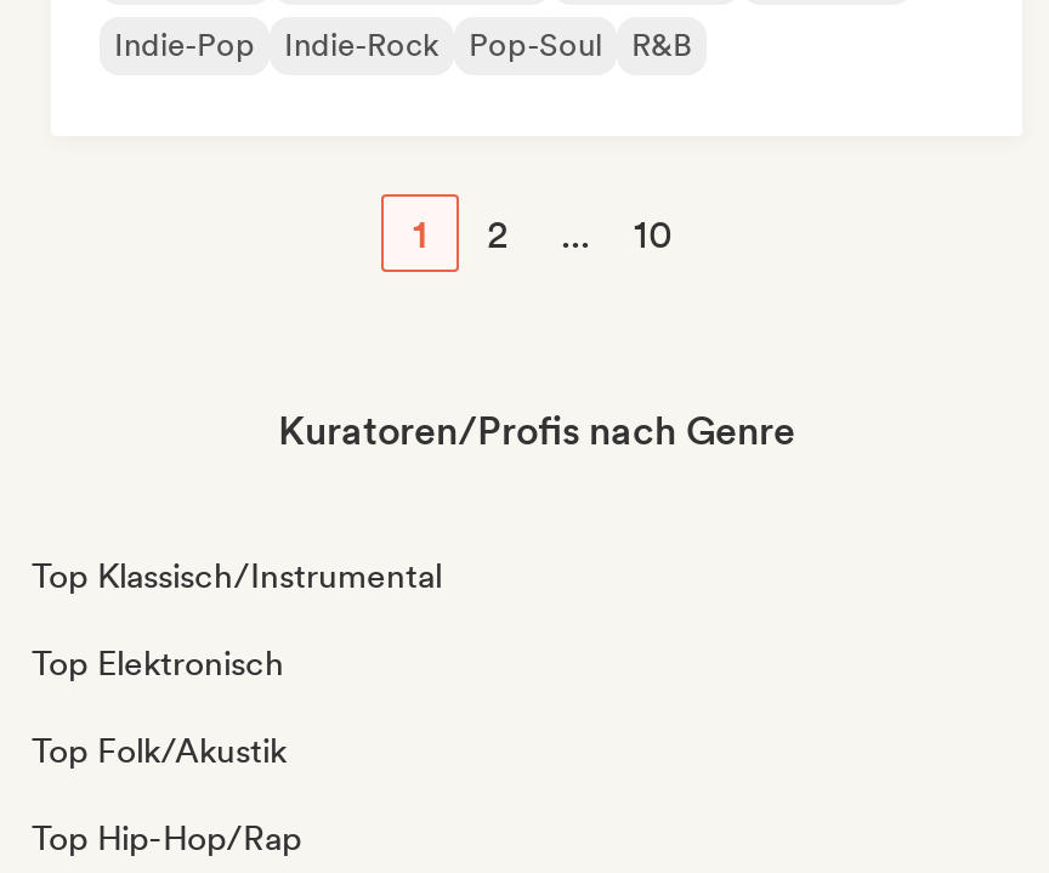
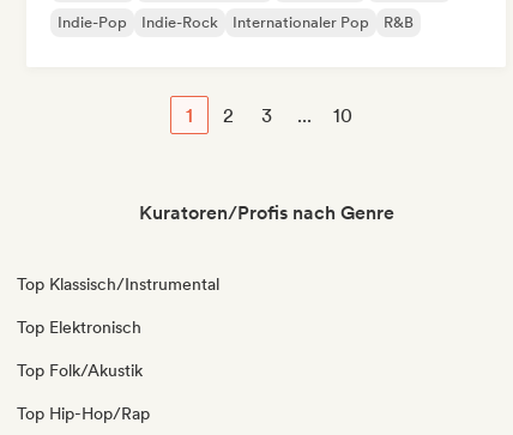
- Pop-Soul
+ Internationaler Pop

+ 3
